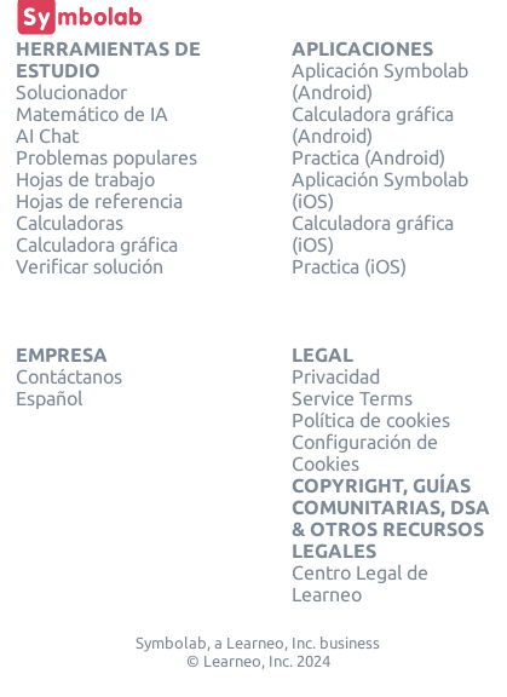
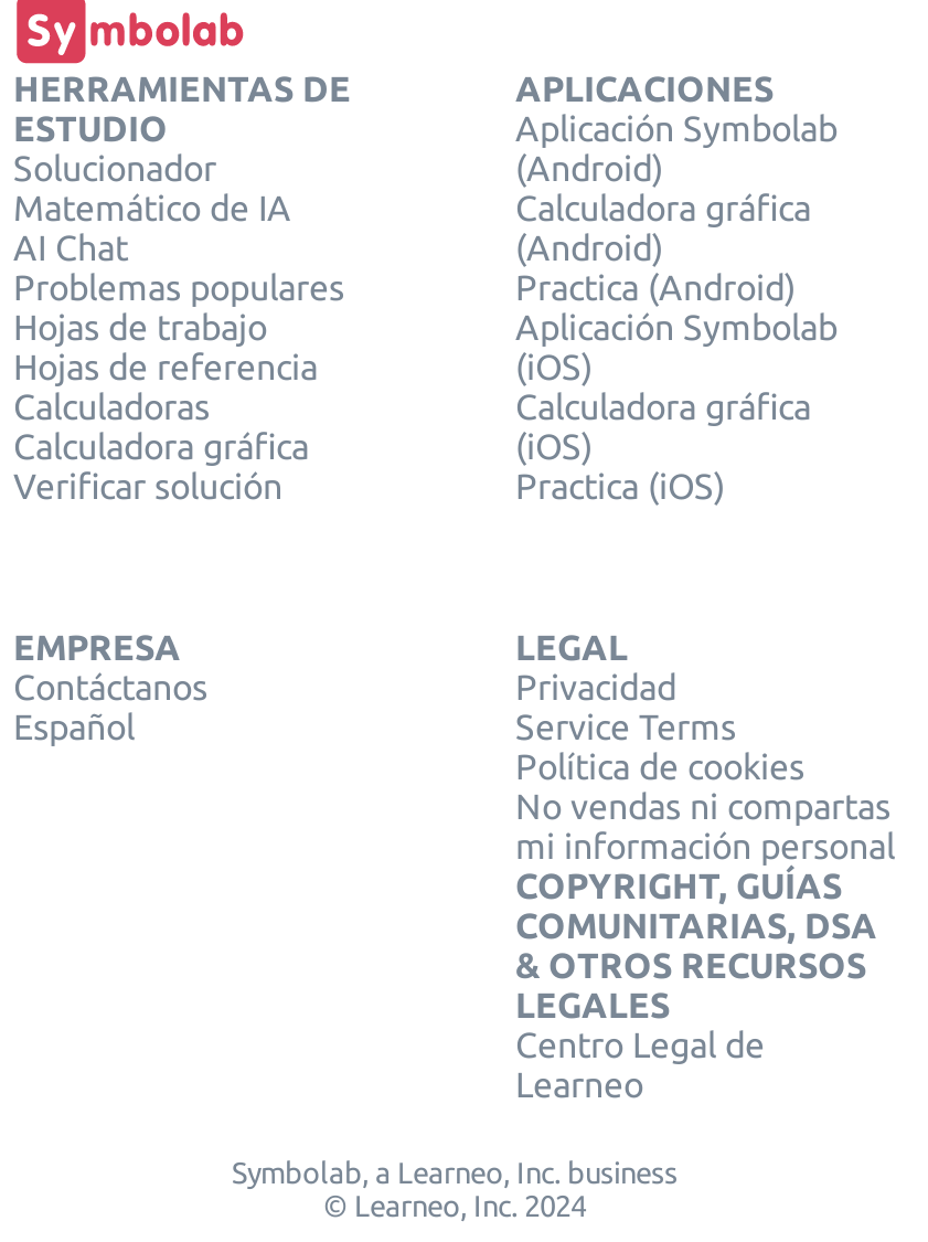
- Configuración de
- Cookies
+ No vendas ni compartas
+ mi información personal
